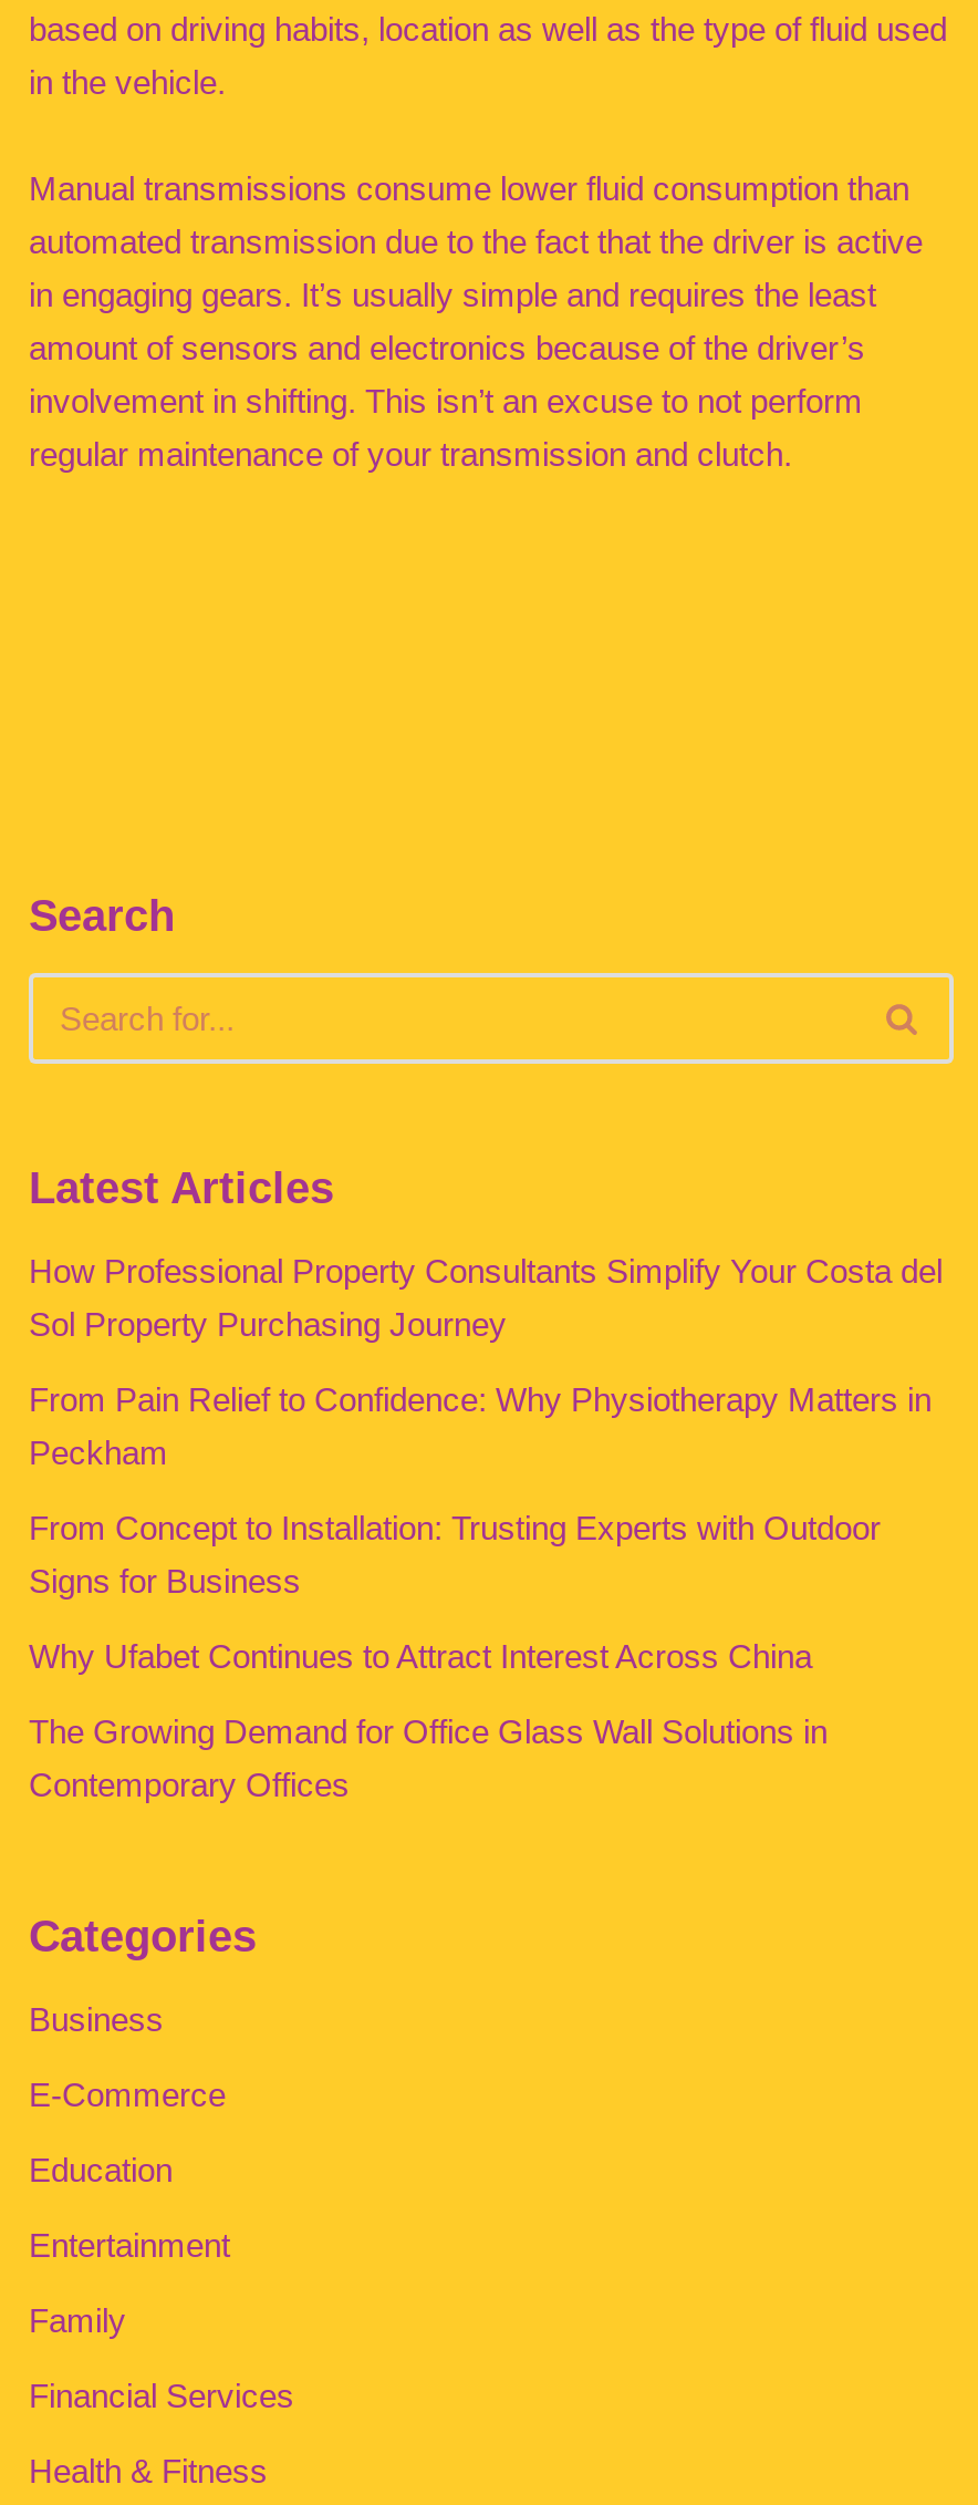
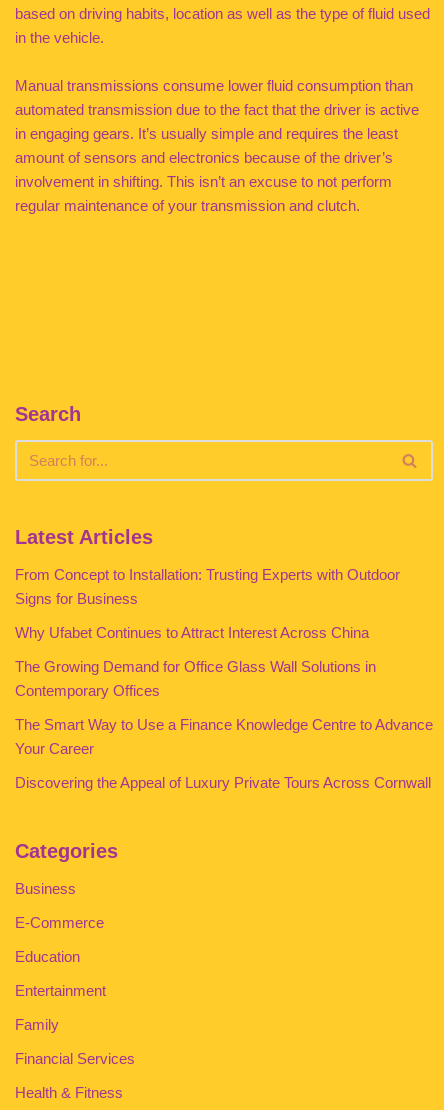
- How Professional Property Consultants Simplify Your Costa del
- Sol Property Purchasing Journey
- From Pain Relief to Confidence: Why Physiotherapy Matters in
- Peckham

moved up: From Concept to Installation: Trusting Experts with Outdoor | Signs for Business | Why Ufabet Continues to Attract Interest Across China | The Growing Demand for Office Glass Wall Solutions in | Contemporary Offices

+ The Smart Way to Use a Finance Knowledge Centre to Advance
+ Your Career
+ Discovering the Appeal of Luxury Private Tours Across Cornwall
